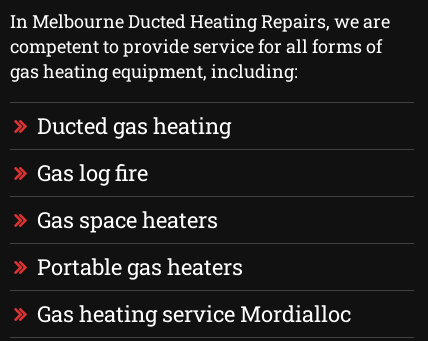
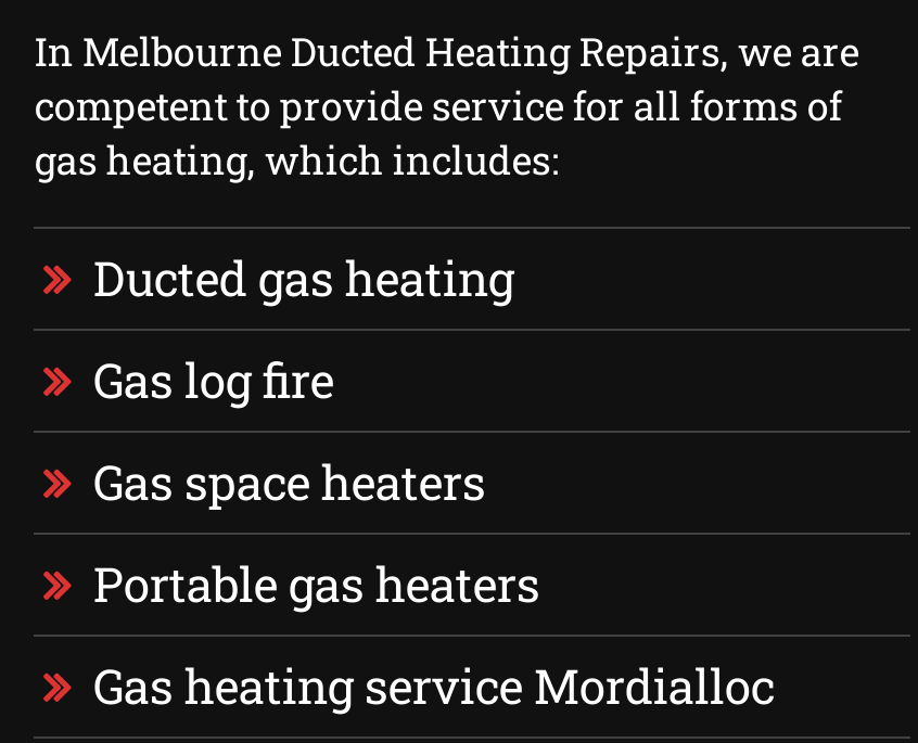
- gas heating equipment, including:
+ gas heating, which includes:
